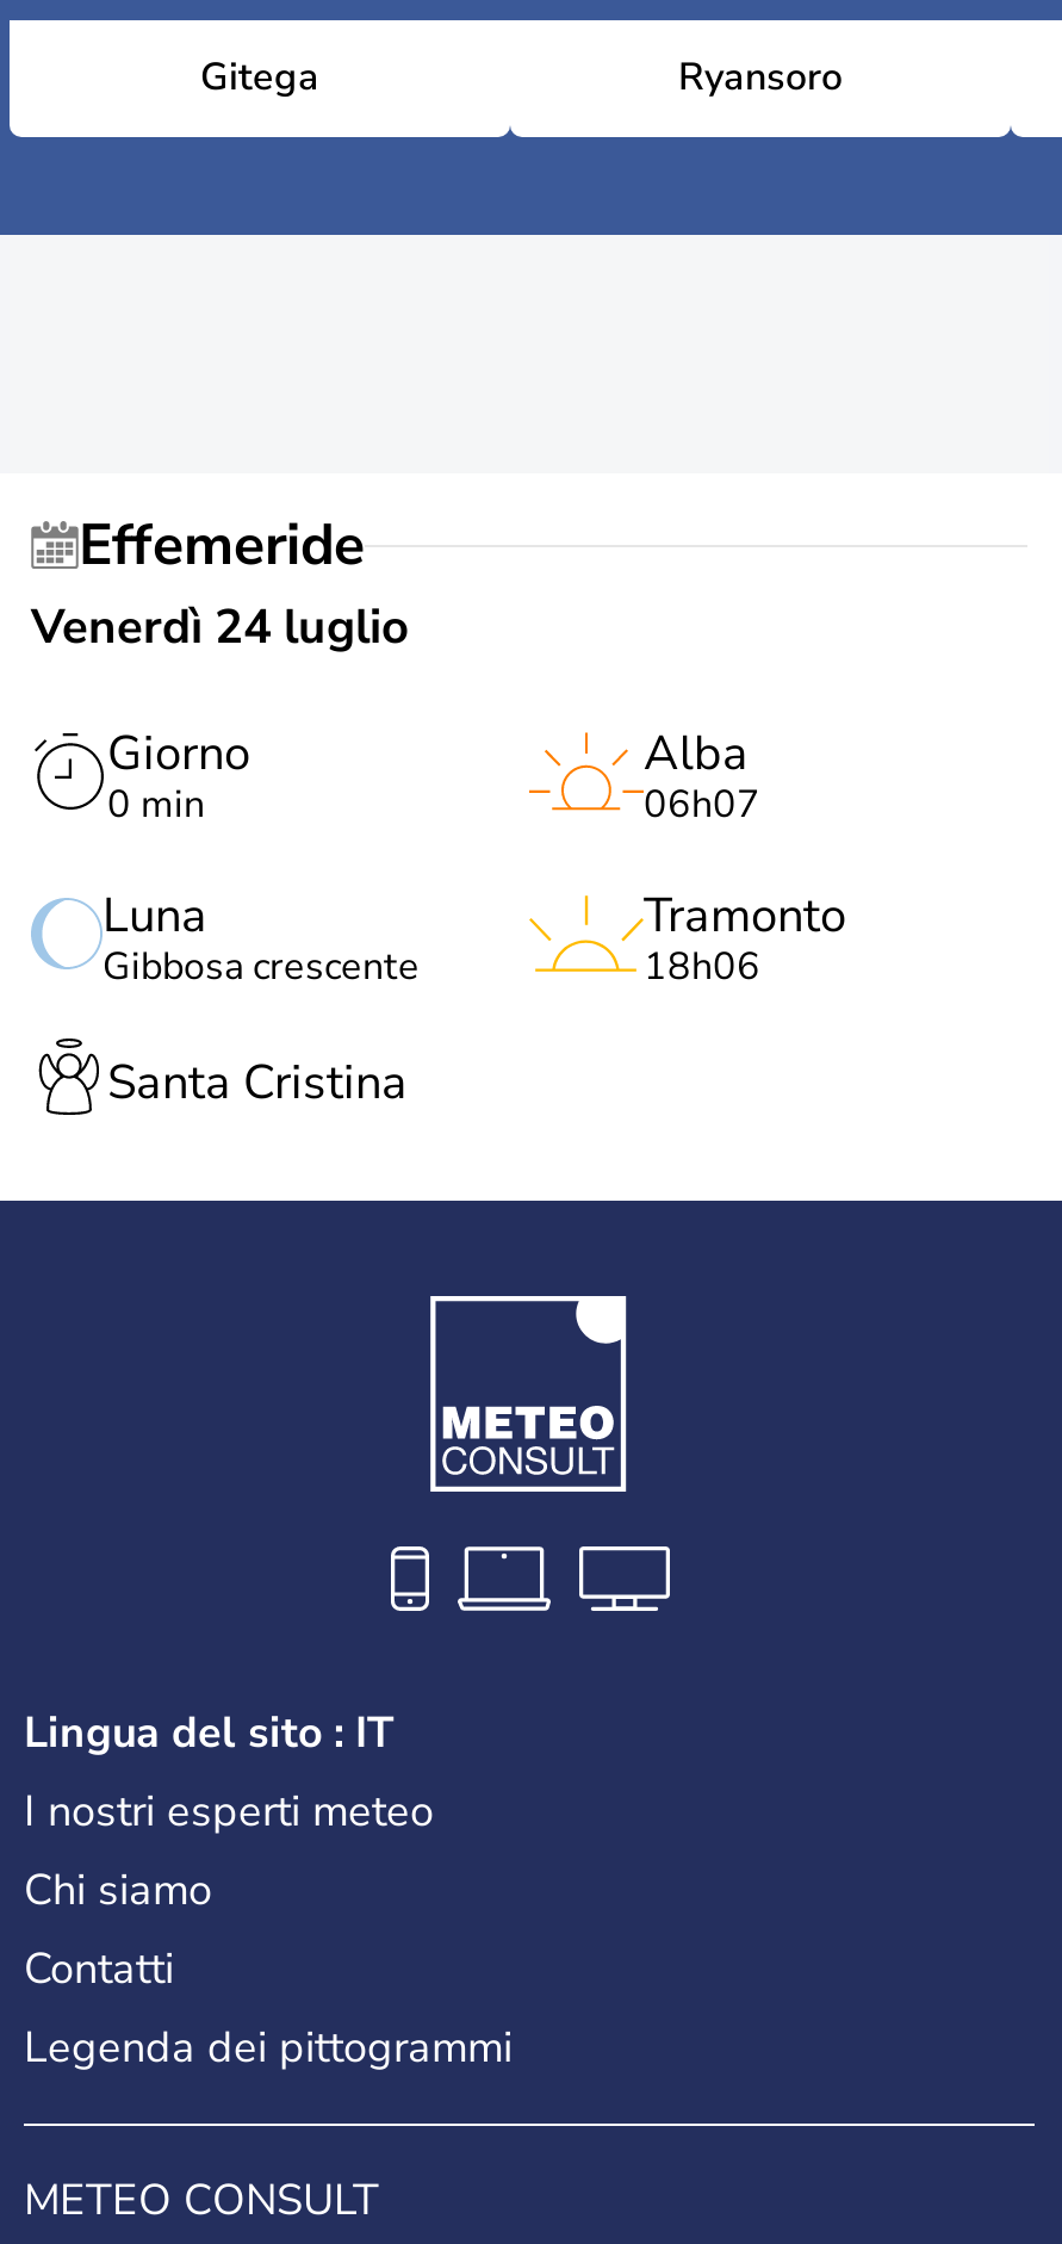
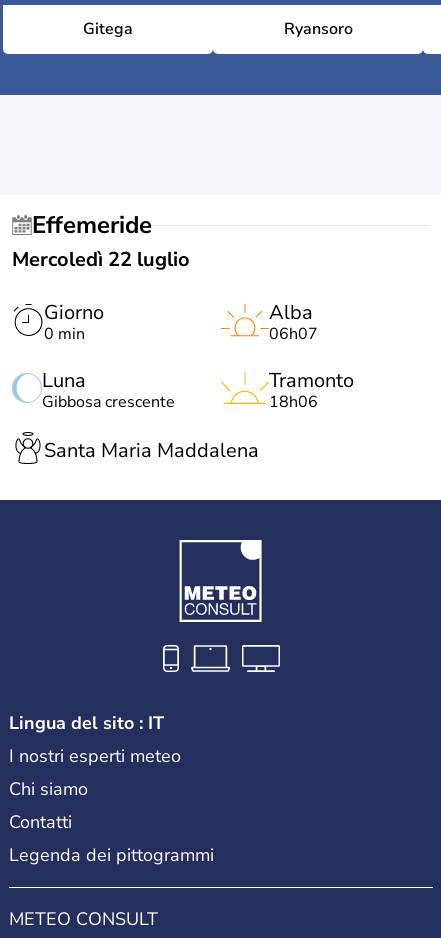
- Venerdì 24 luglio
+ Mercoledì 22 luglio

- Santa Cristina
+ Santa Maria Maddalena
